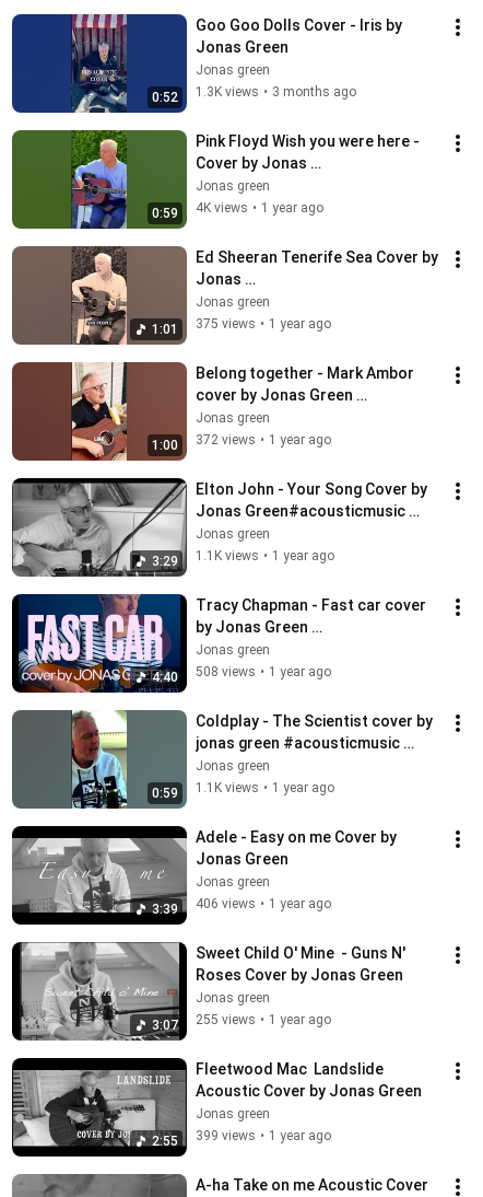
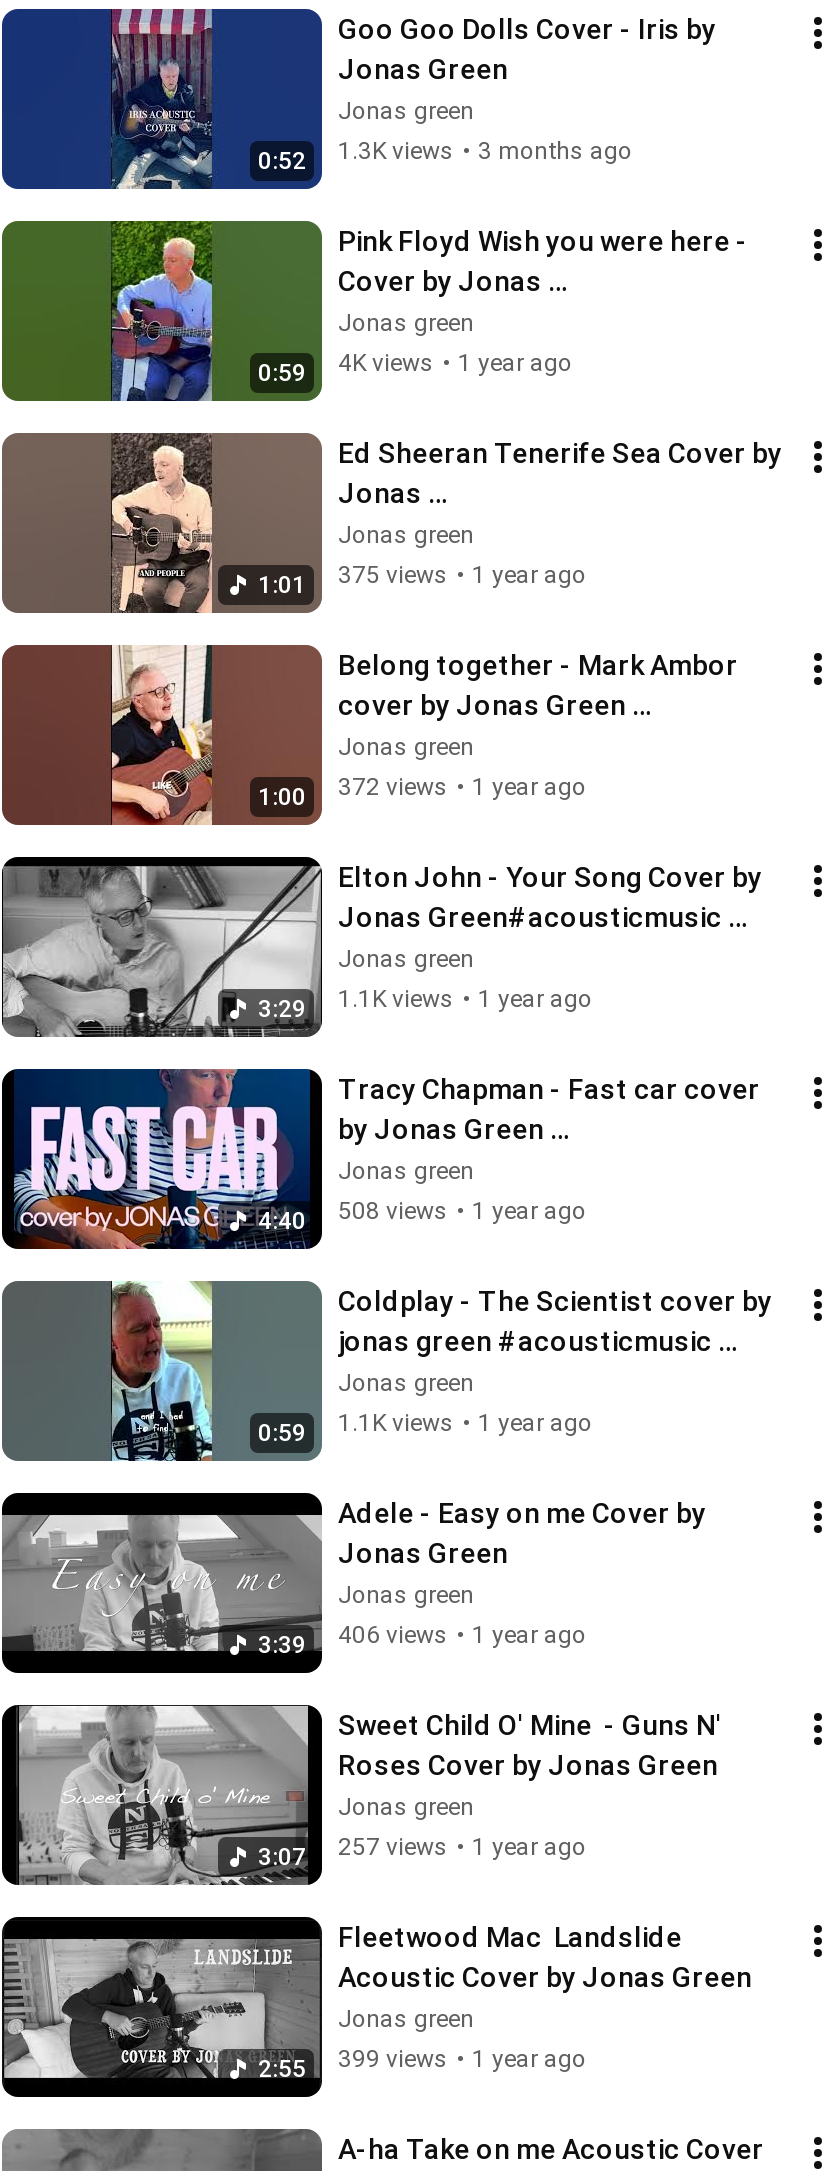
- 255 views • 1 year ago
+ 257 views • 1 year ago
